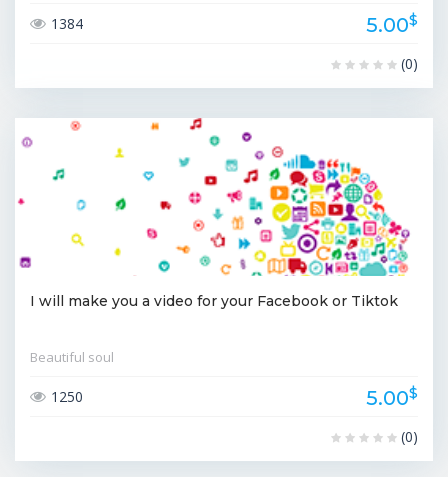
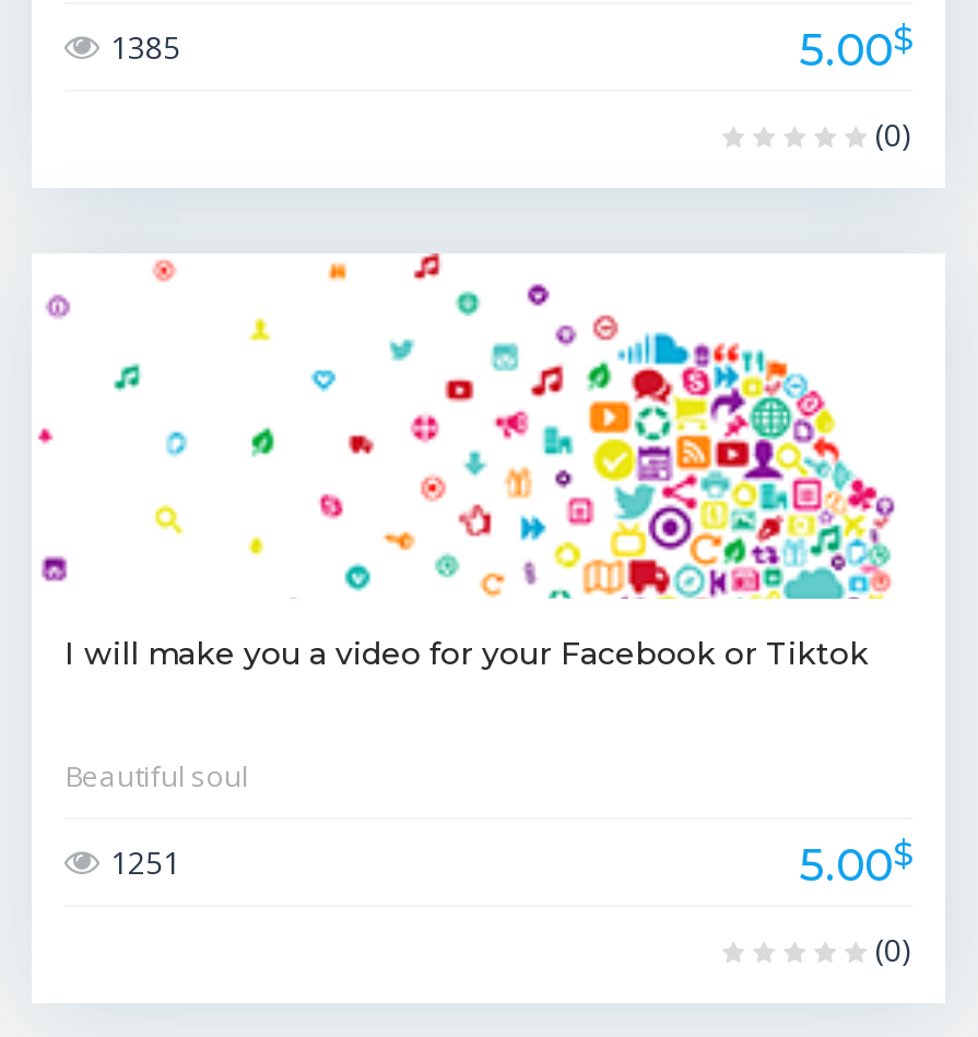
- 1384
+ 1385

- 1250
+ 1251
